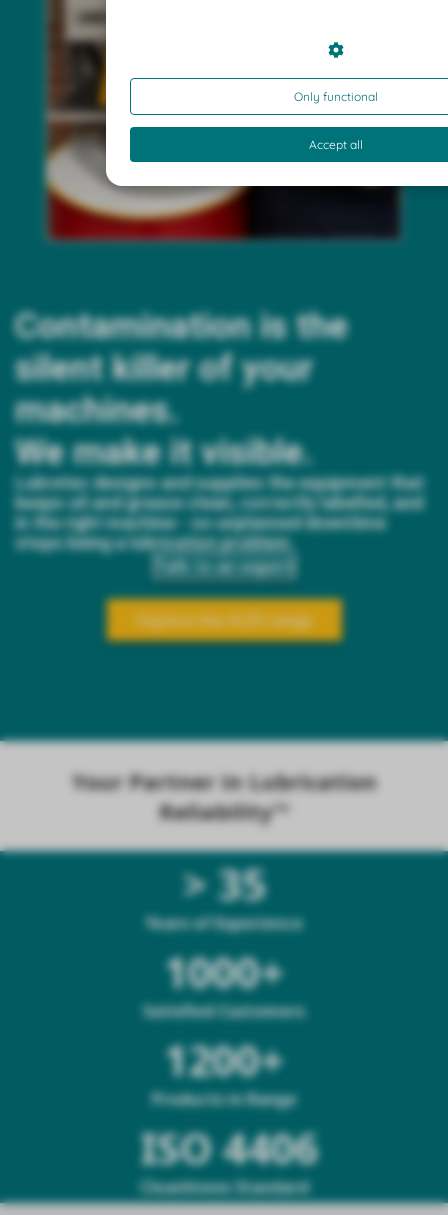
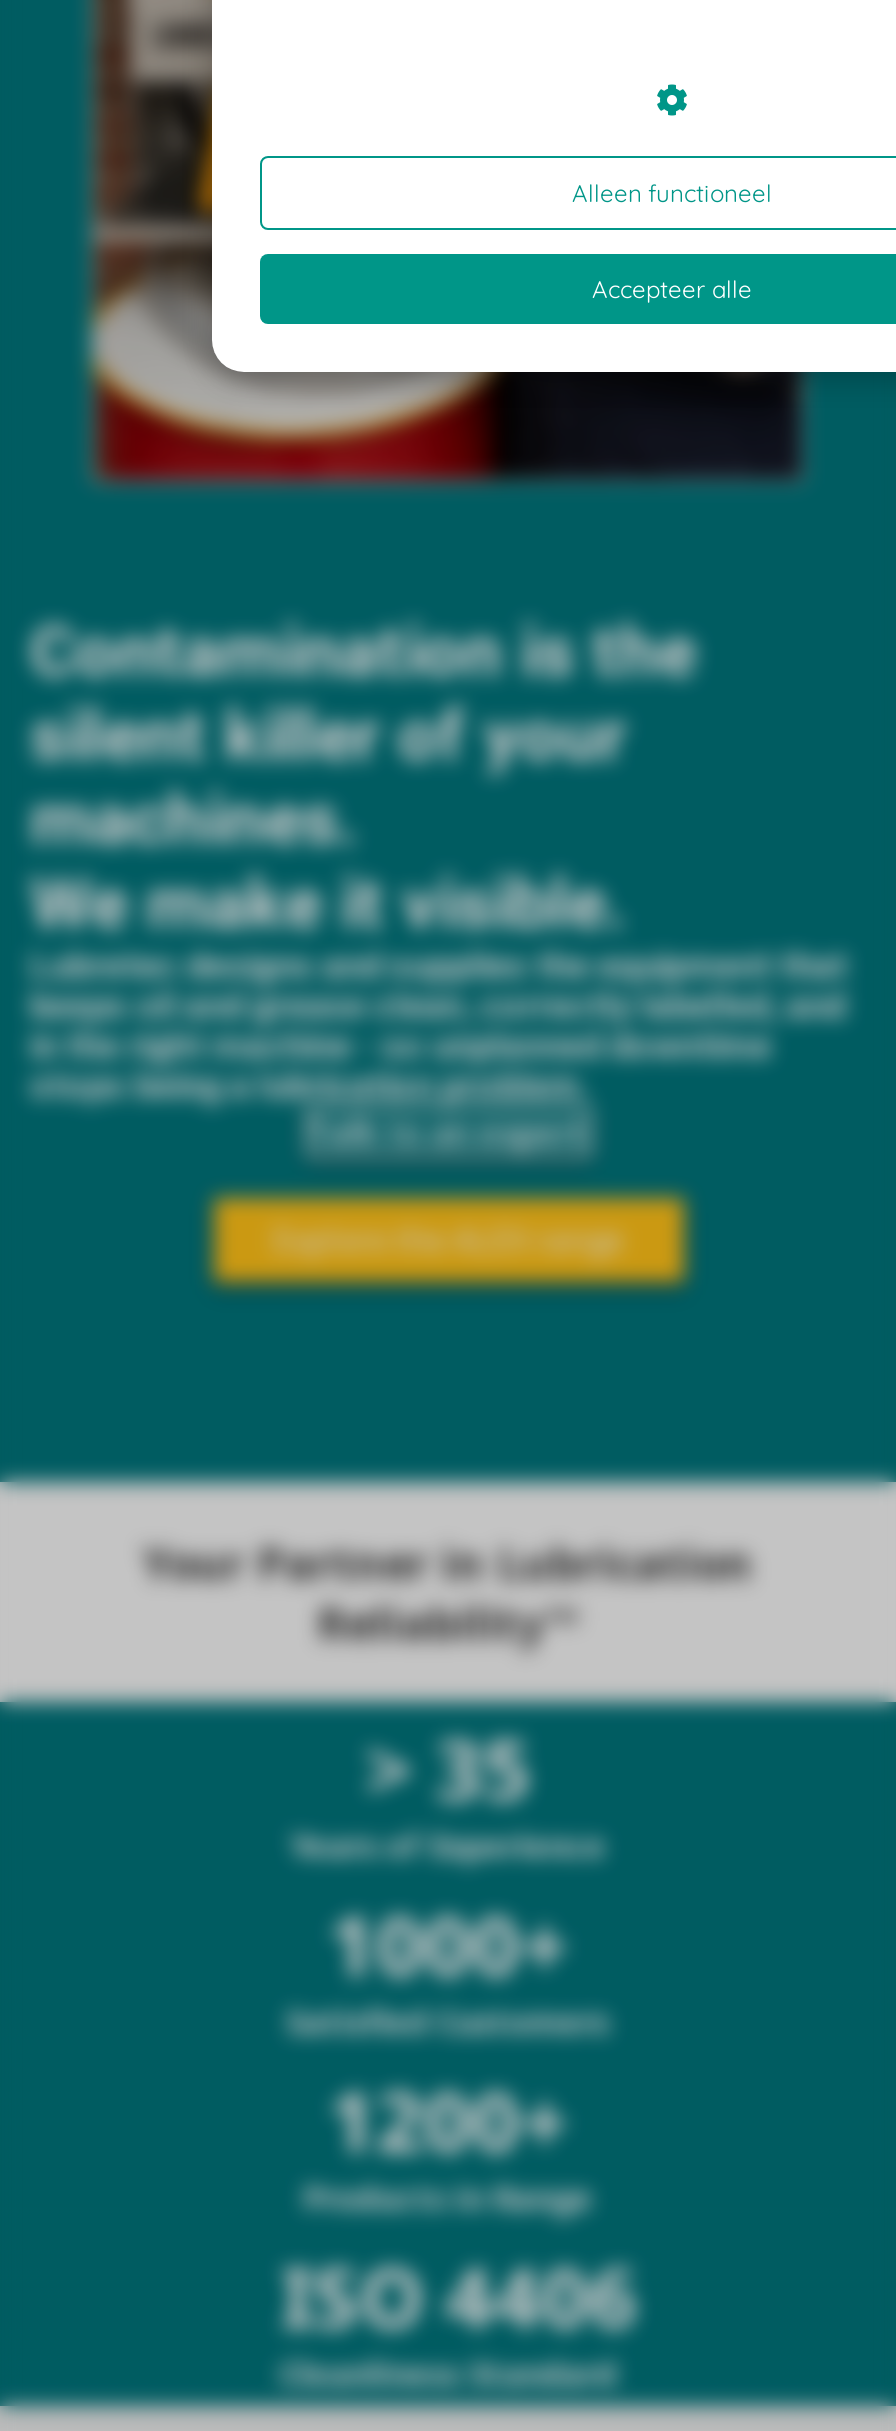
- Only functional
+ Alleen functioneel

- Accept all
+ Accepteer alle
